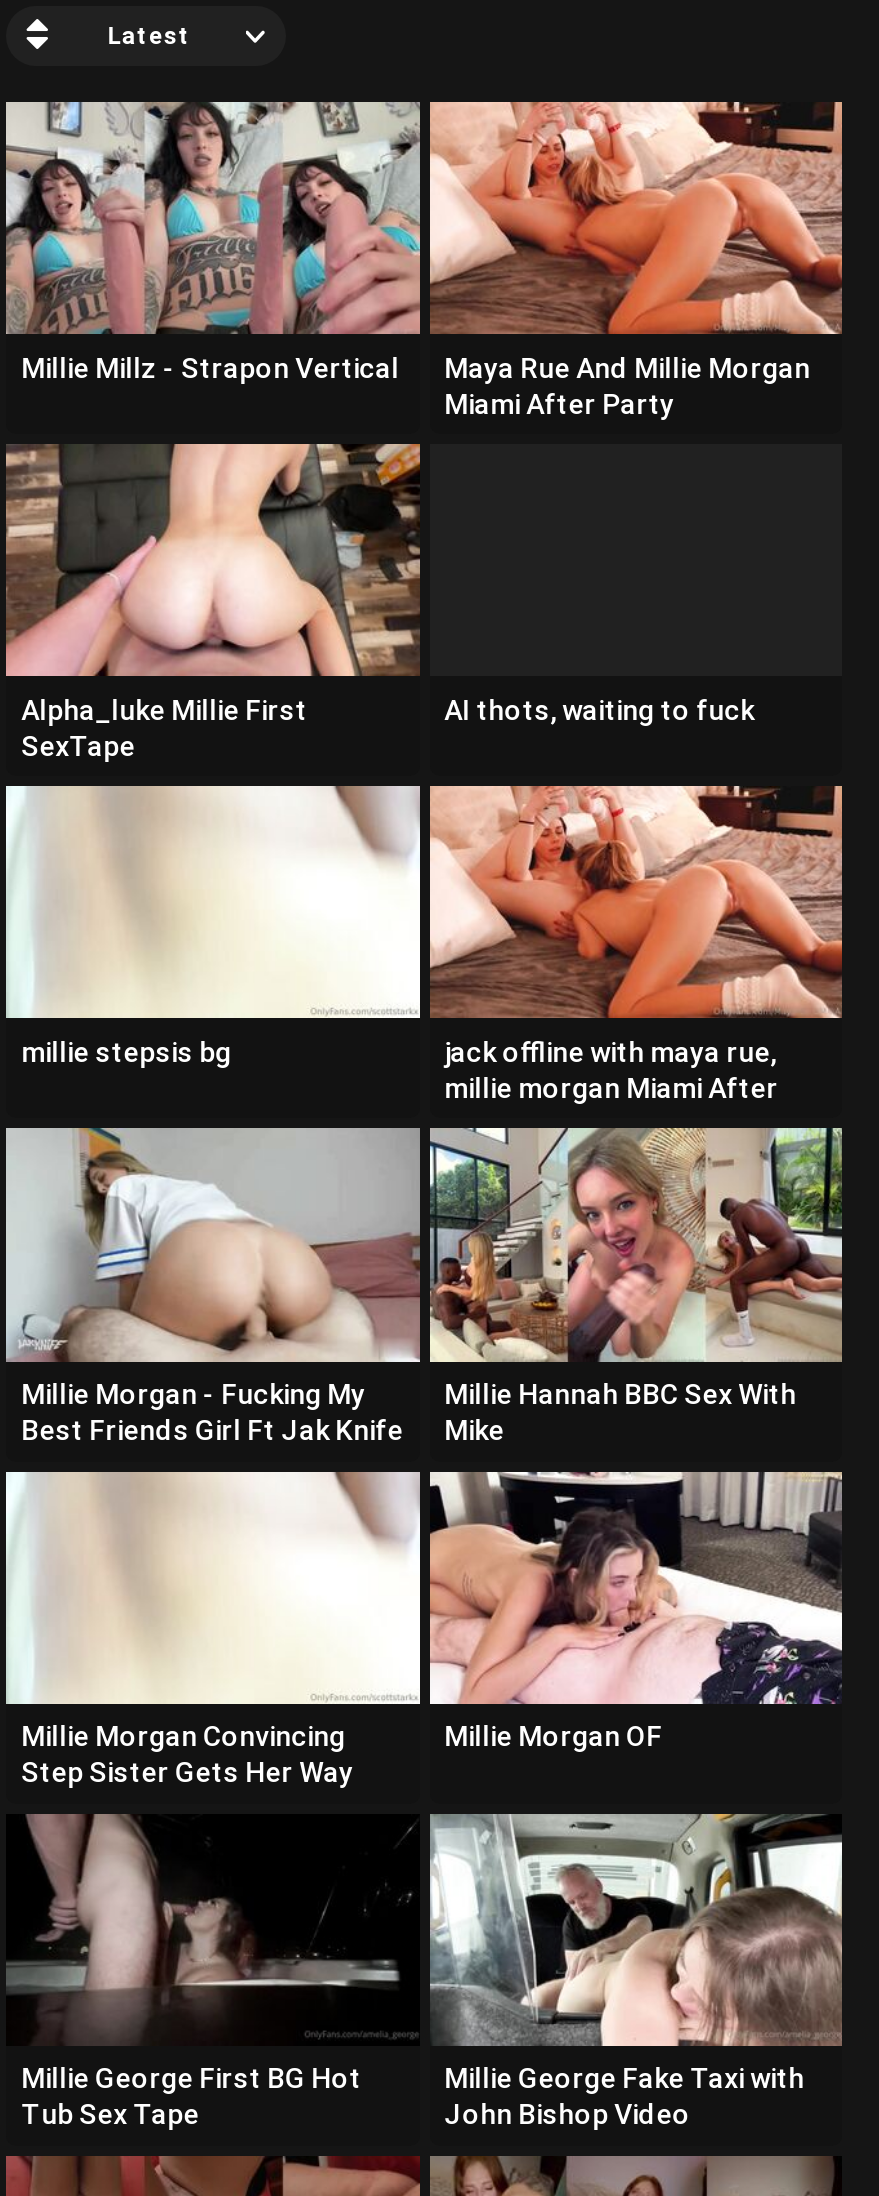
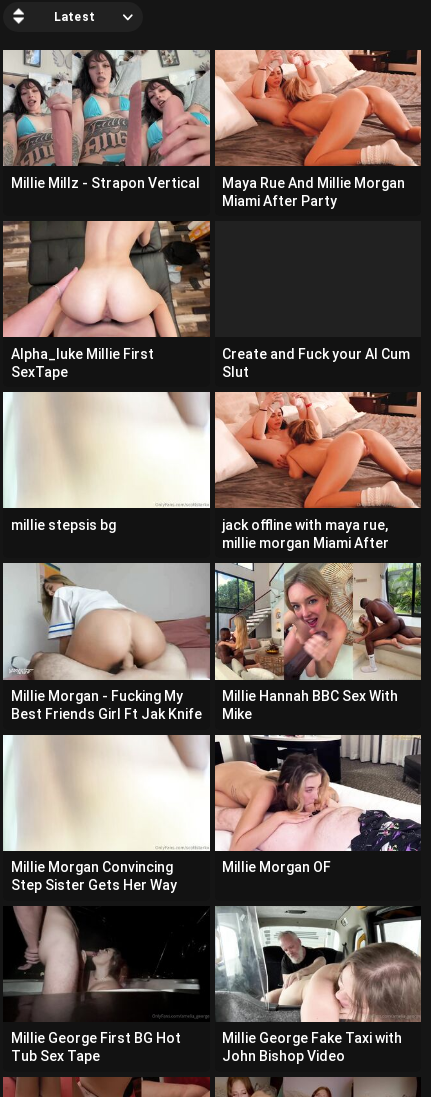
- AI thots, waiting to fuck
+ Create and Fuck your AI Cum
+ Slut
